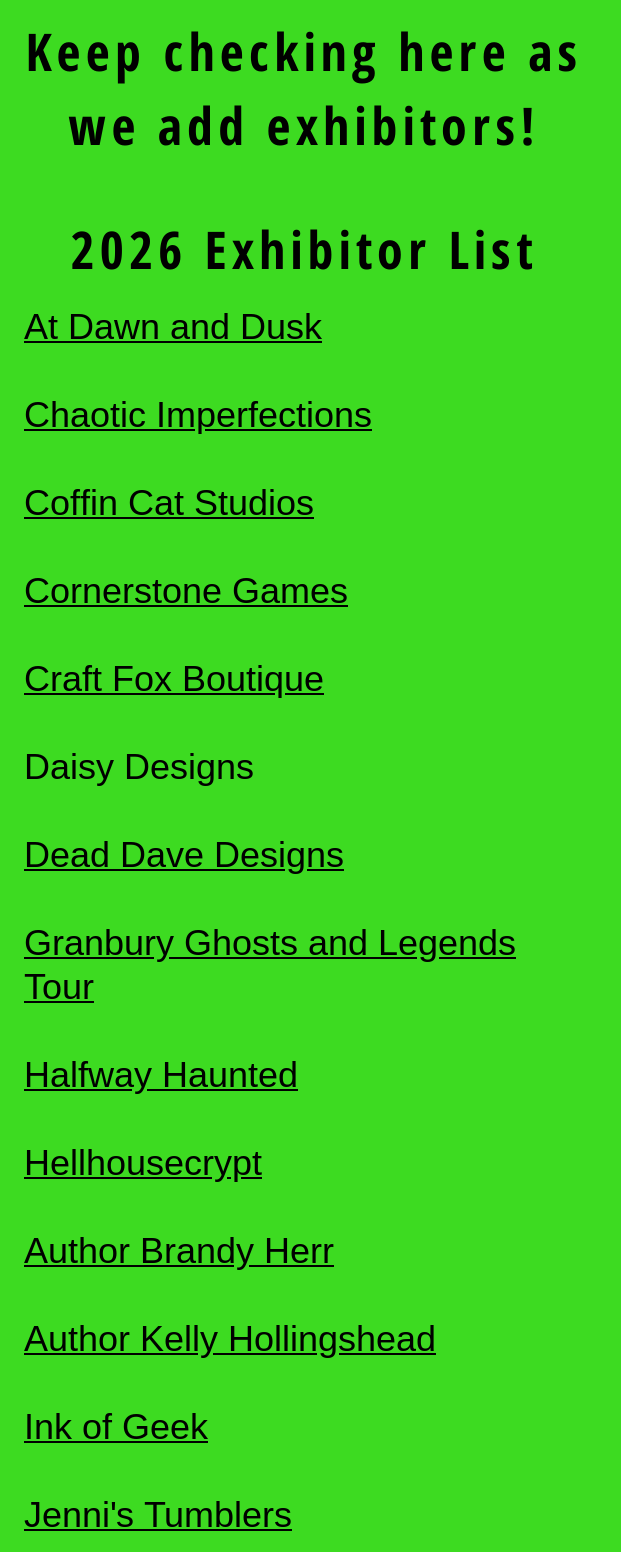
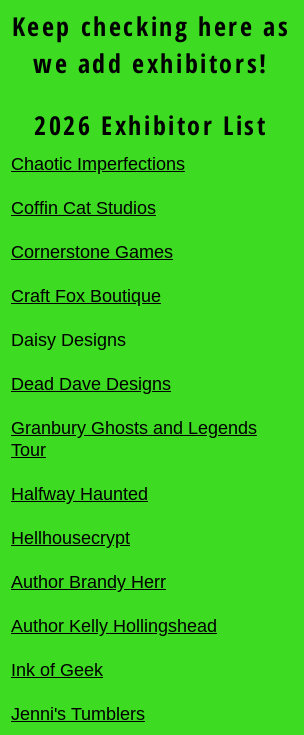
- At Dawn and Dusk
